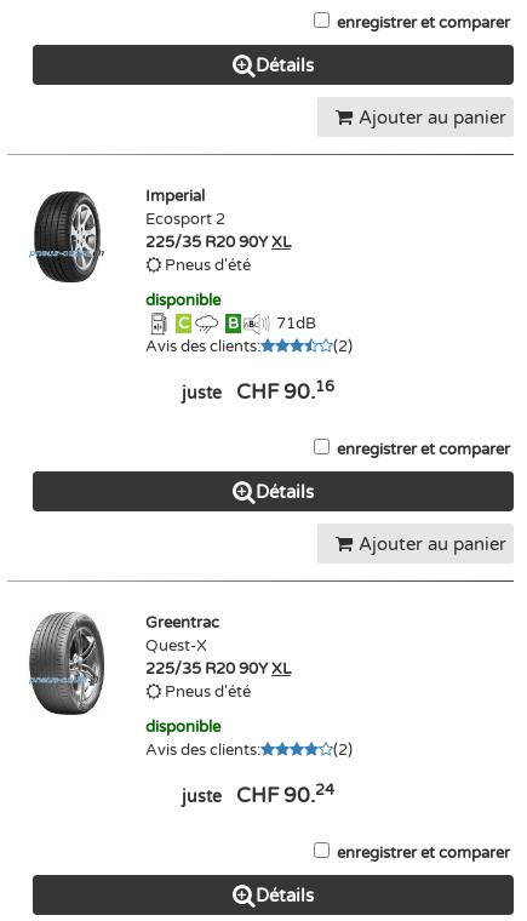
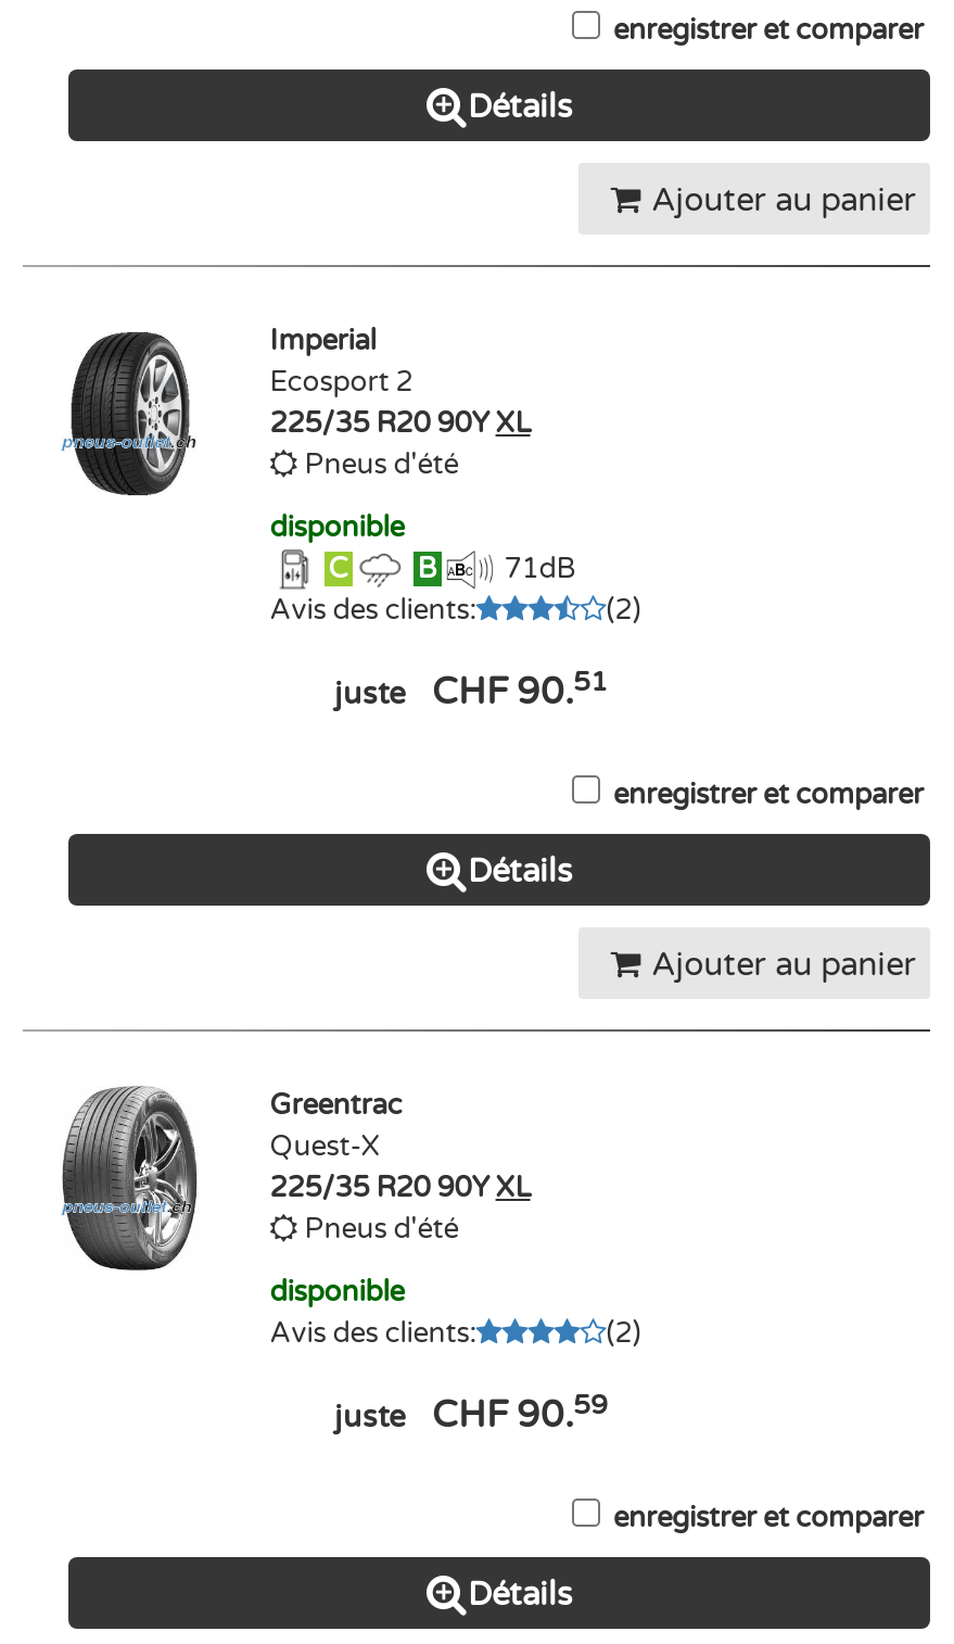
- juste CHF 90.16
+ juste CHF 90.51

- juste CHF 90.24
+ juste CHF 90.59
